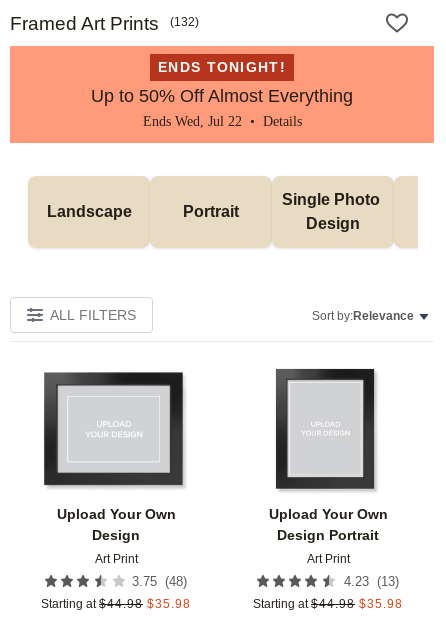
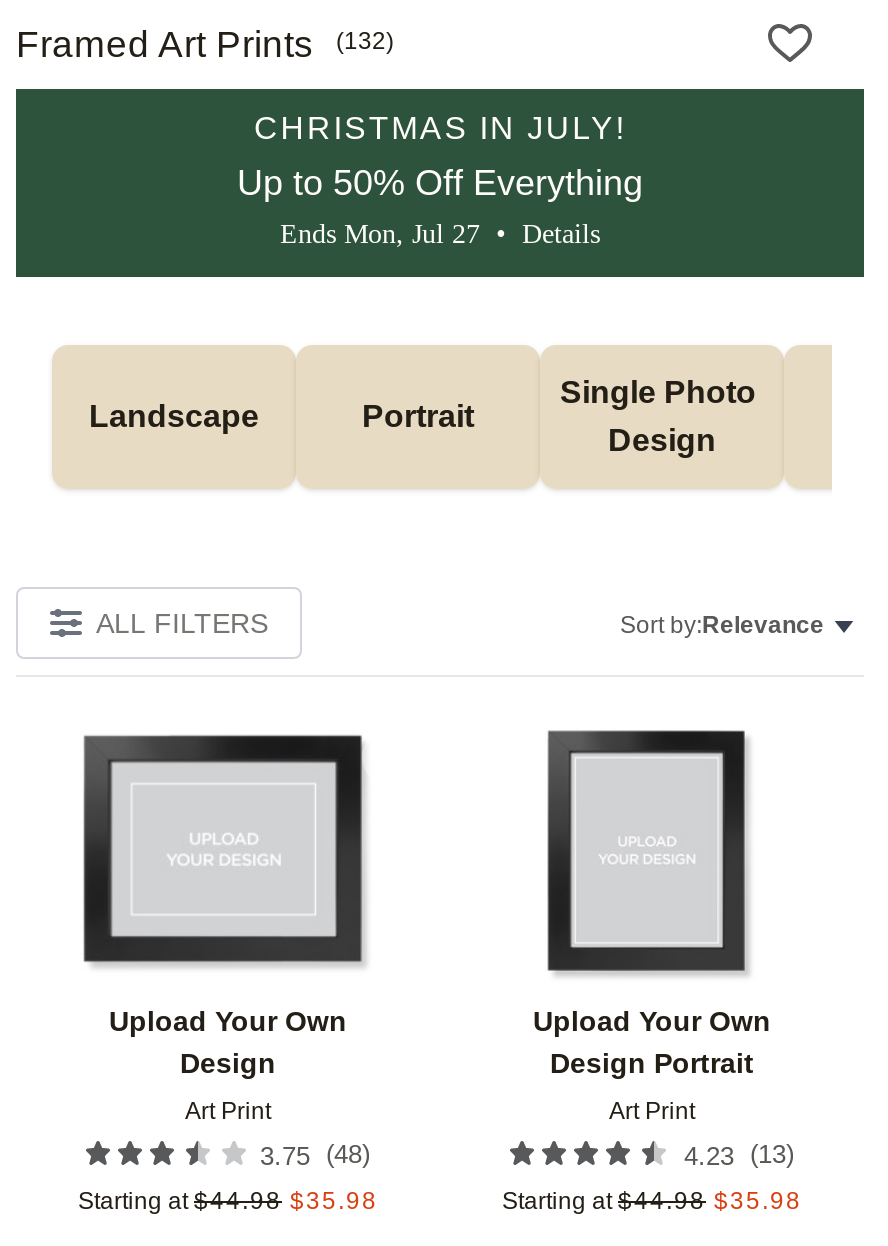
- [image]
- ENDS TONIGHT!
- Up to 50% Off Almost Everything
- Ends Wed, Jul 22 • Details
+ [image]
+ CHRISTMAS IN JULY!
+ Up to 50% Off Everything
+ Ends Mon, Jul 27 • Details
